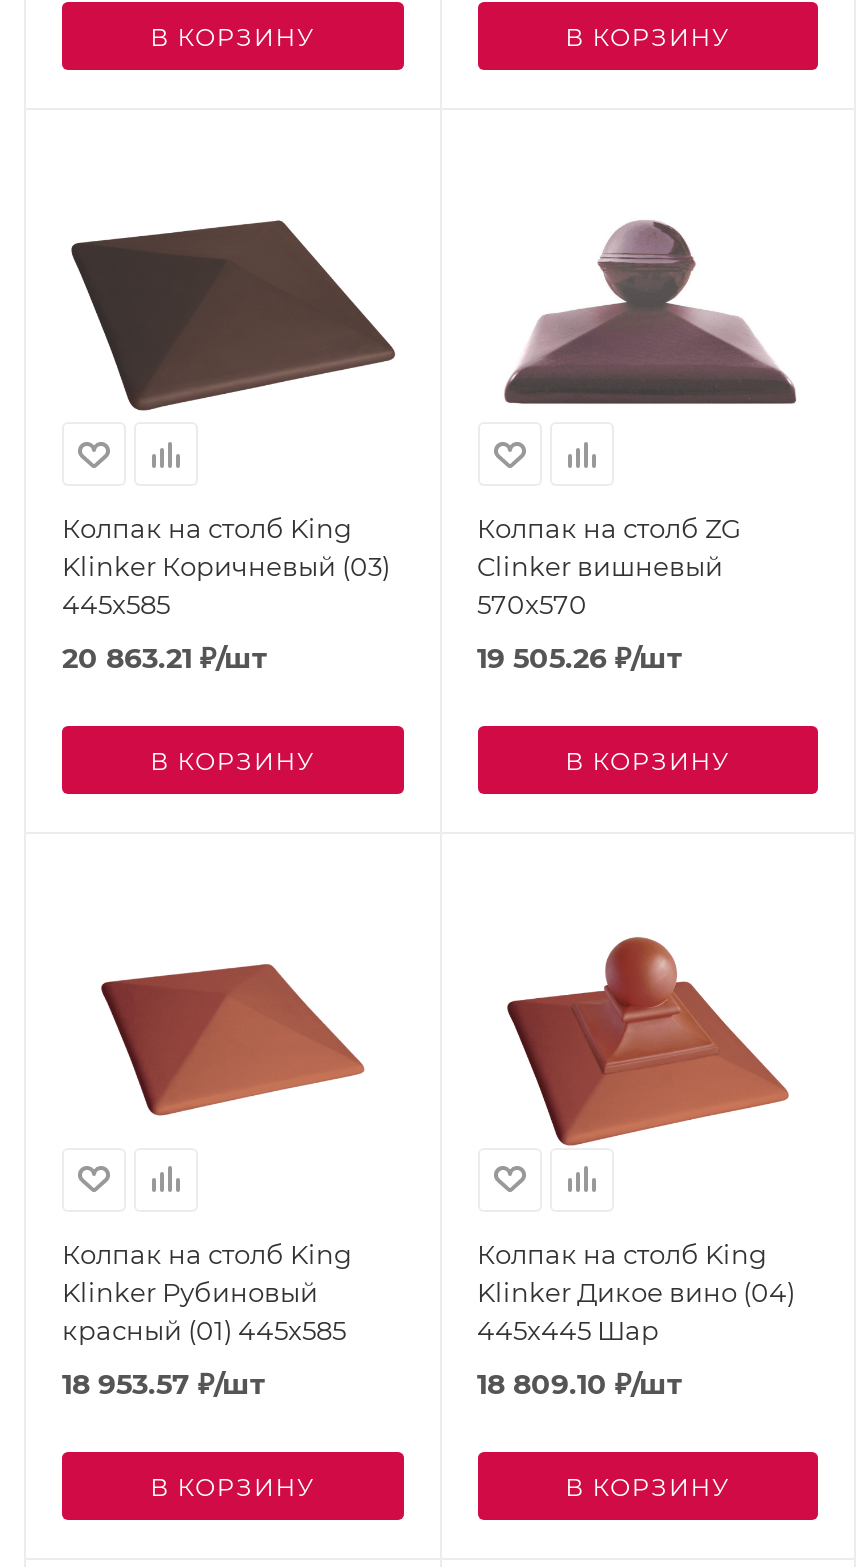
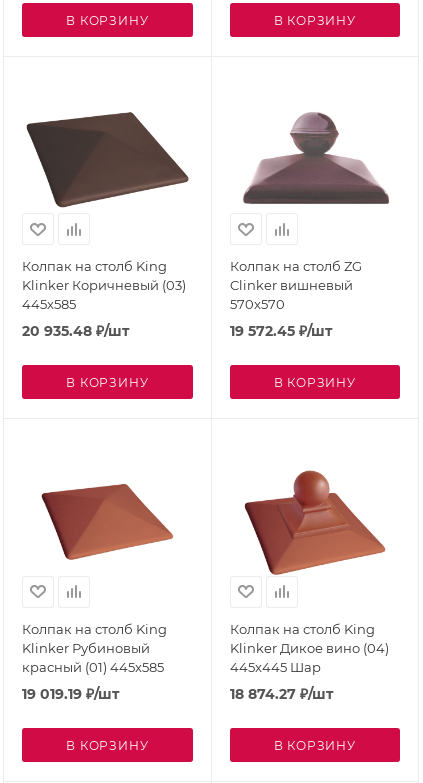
- 20 863.21 ₽/шт
+ 20 935.48 ₽/шт

- 19 505.26 ₽/шт
+ 19 572.45 ₽/шт

- 18 953.57 ₽/шт
+ 19 019.19 ₽/шт

- 18 809.10 ₽/шт
+ 18 874.27 ₽/шт
